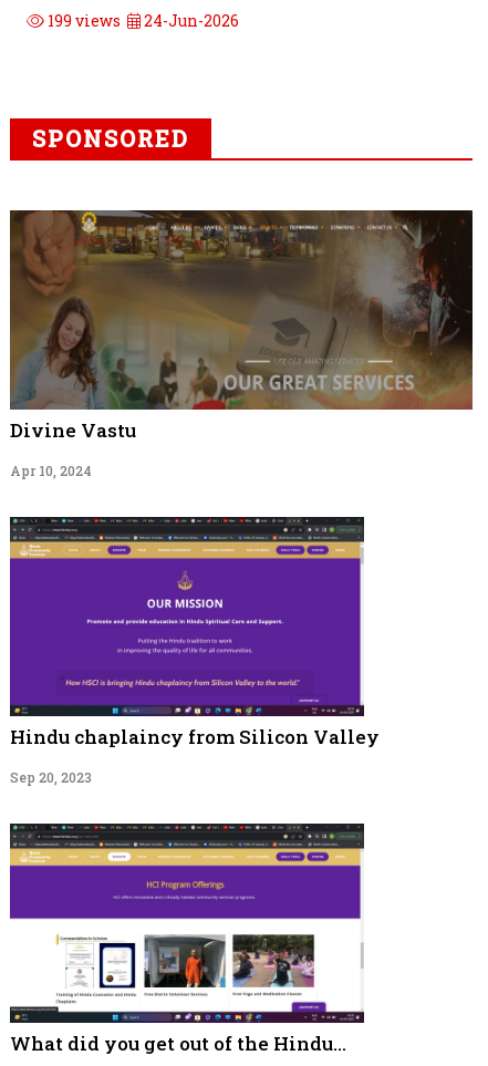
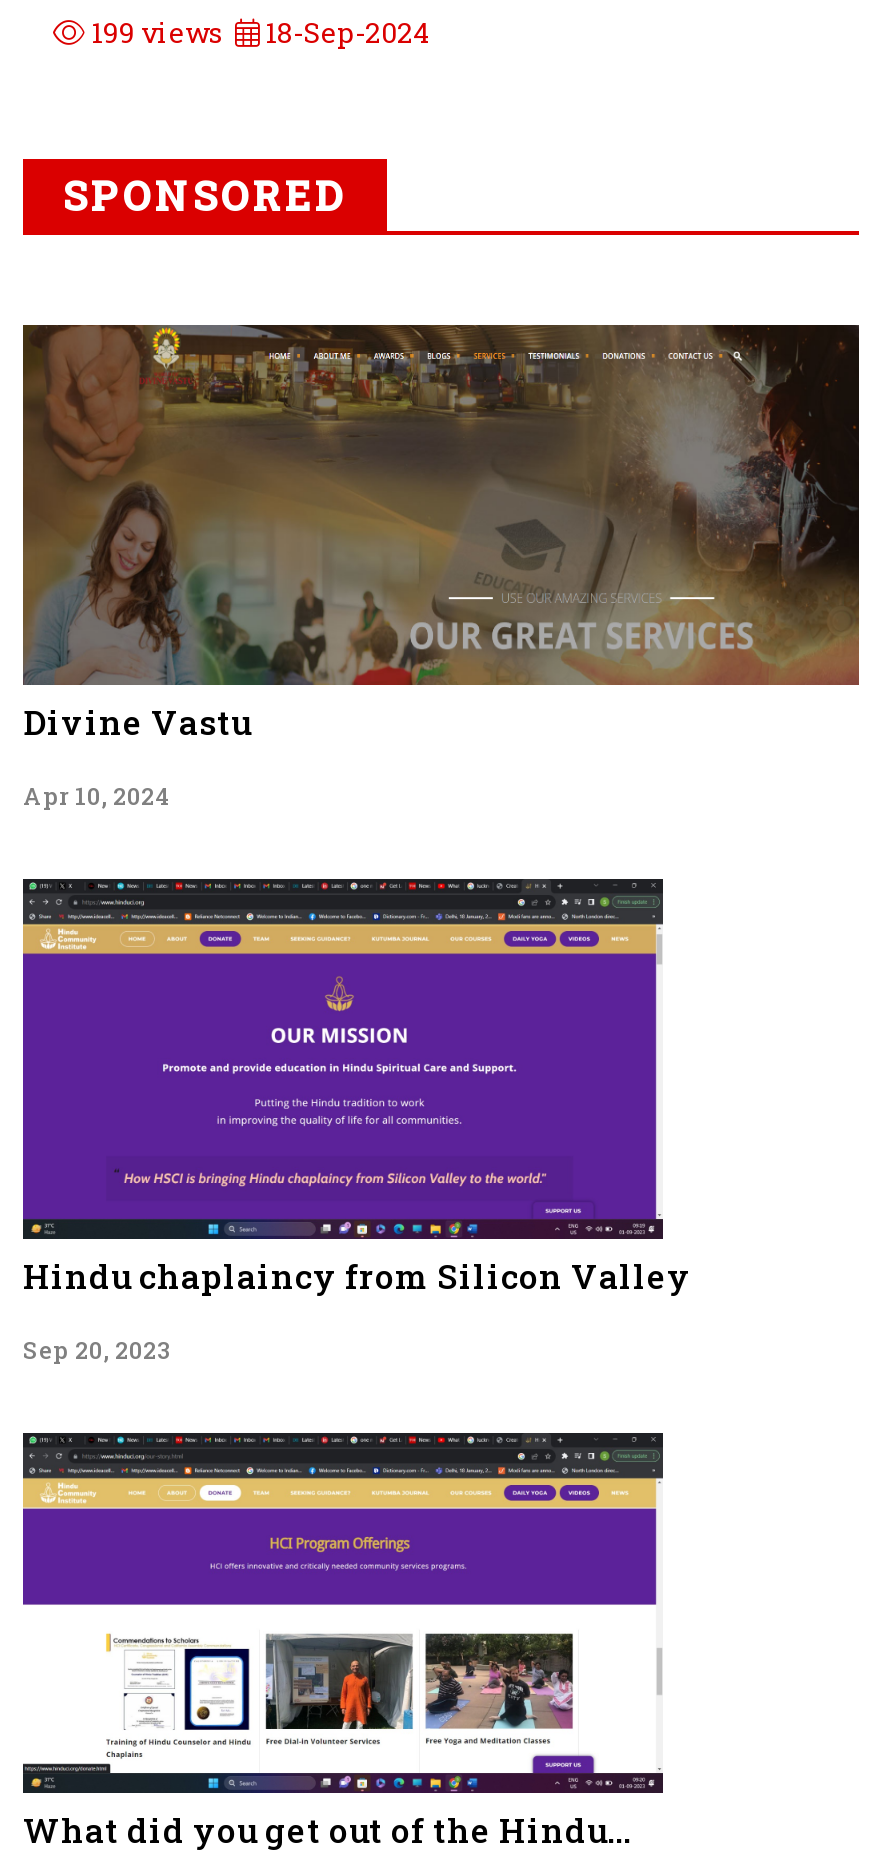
- 199 views 24-Jun-2026
+ 199 views 18-Sep-2024
